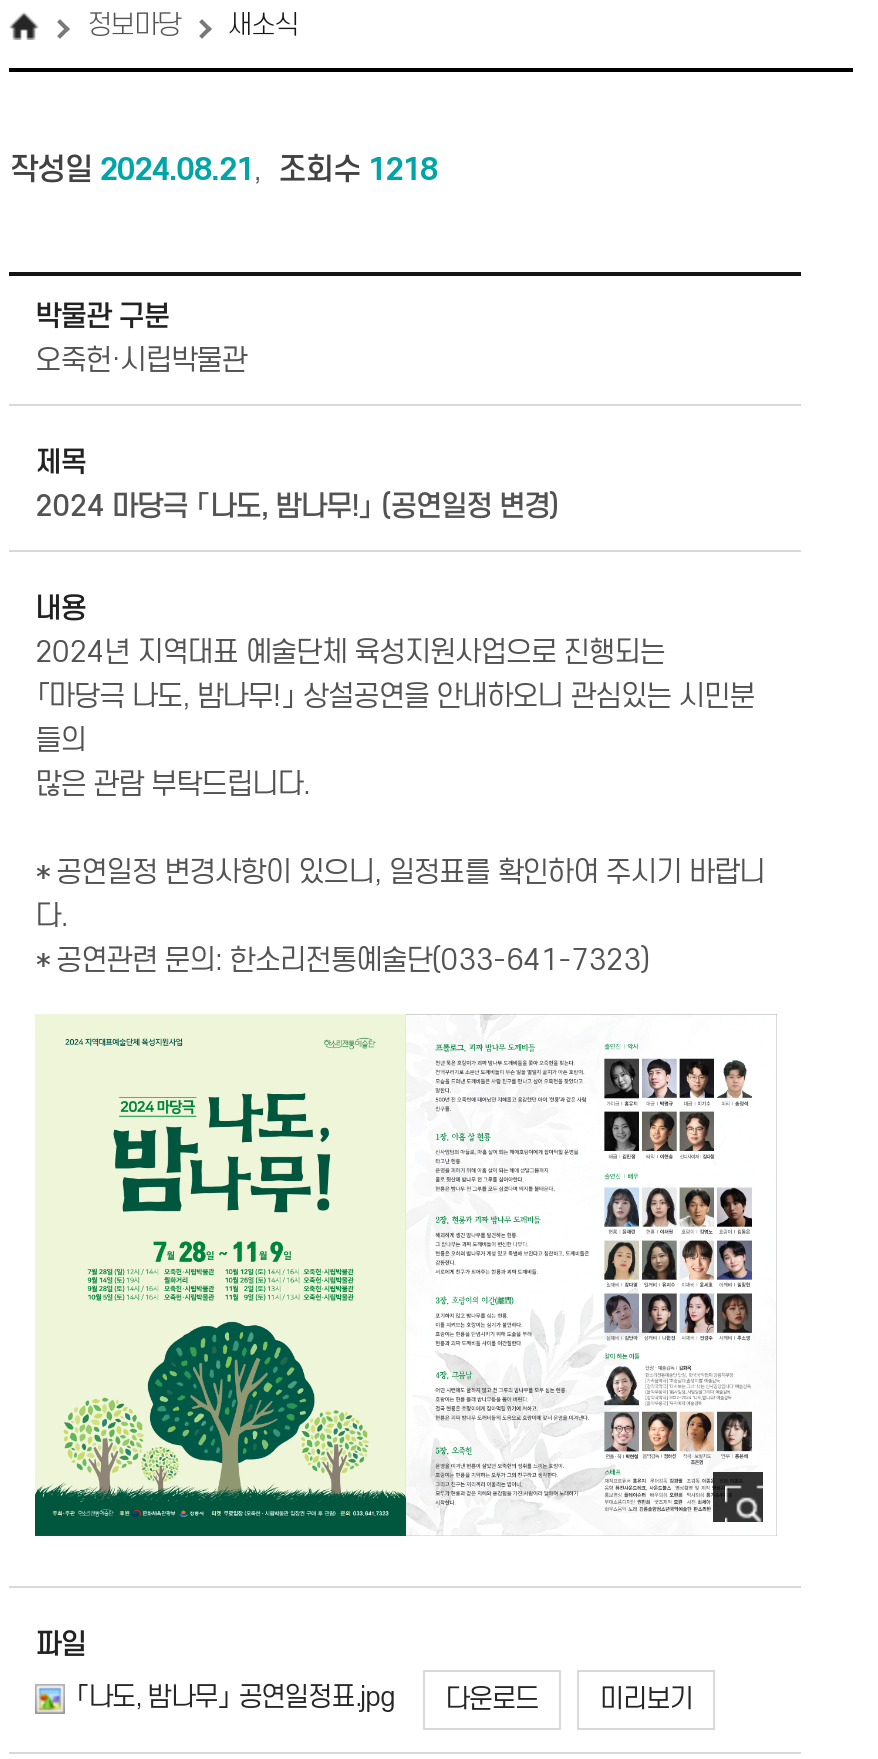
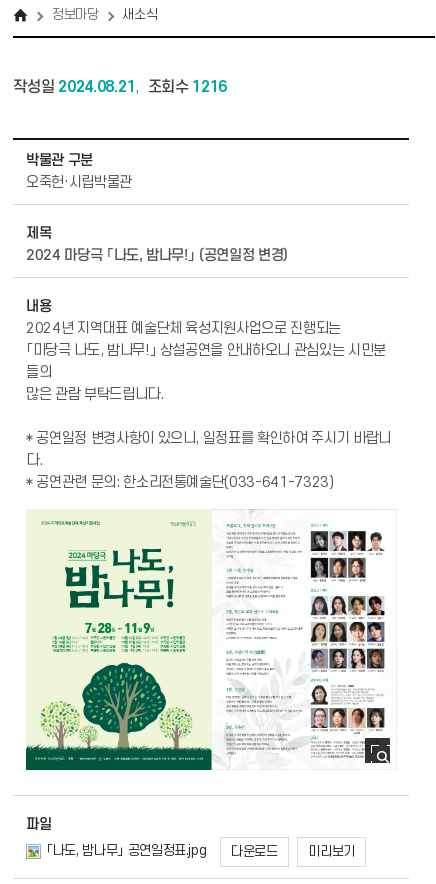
- 작성일 2024.08.21, 조회수 1218
+ 작성일 2024.08.21, 조회수 1216
